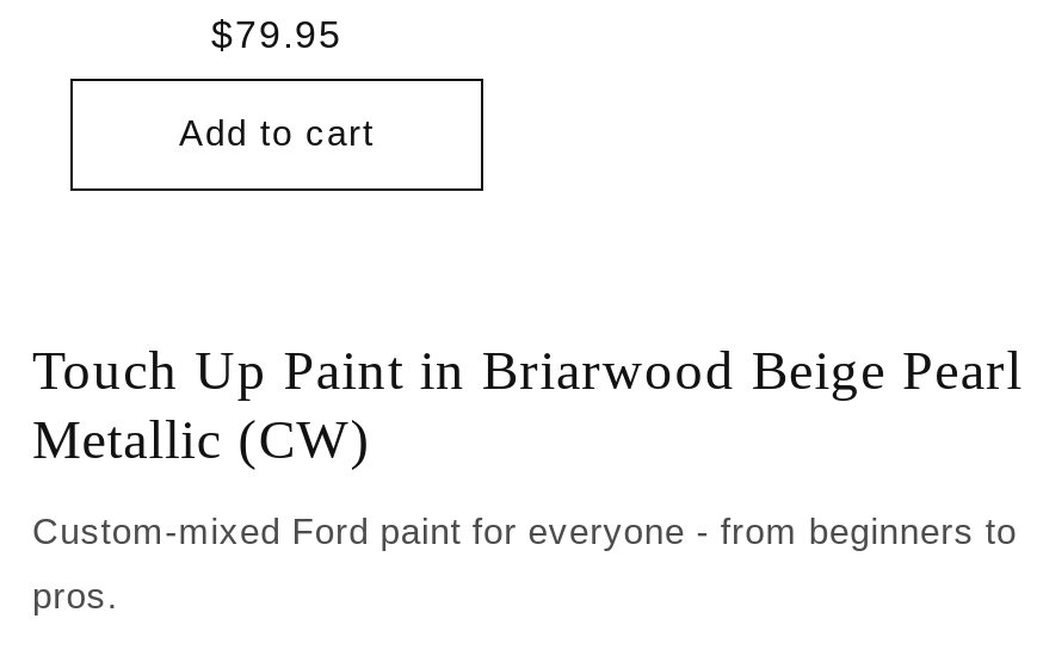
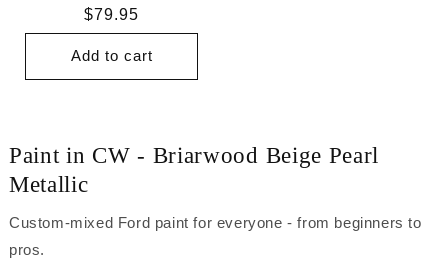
- Touch Up Paint in Briarwood Beige Pearl
- Metallic (CW)
+ Paint in CW - Briarwood Beige Pearl
+ Metallic
